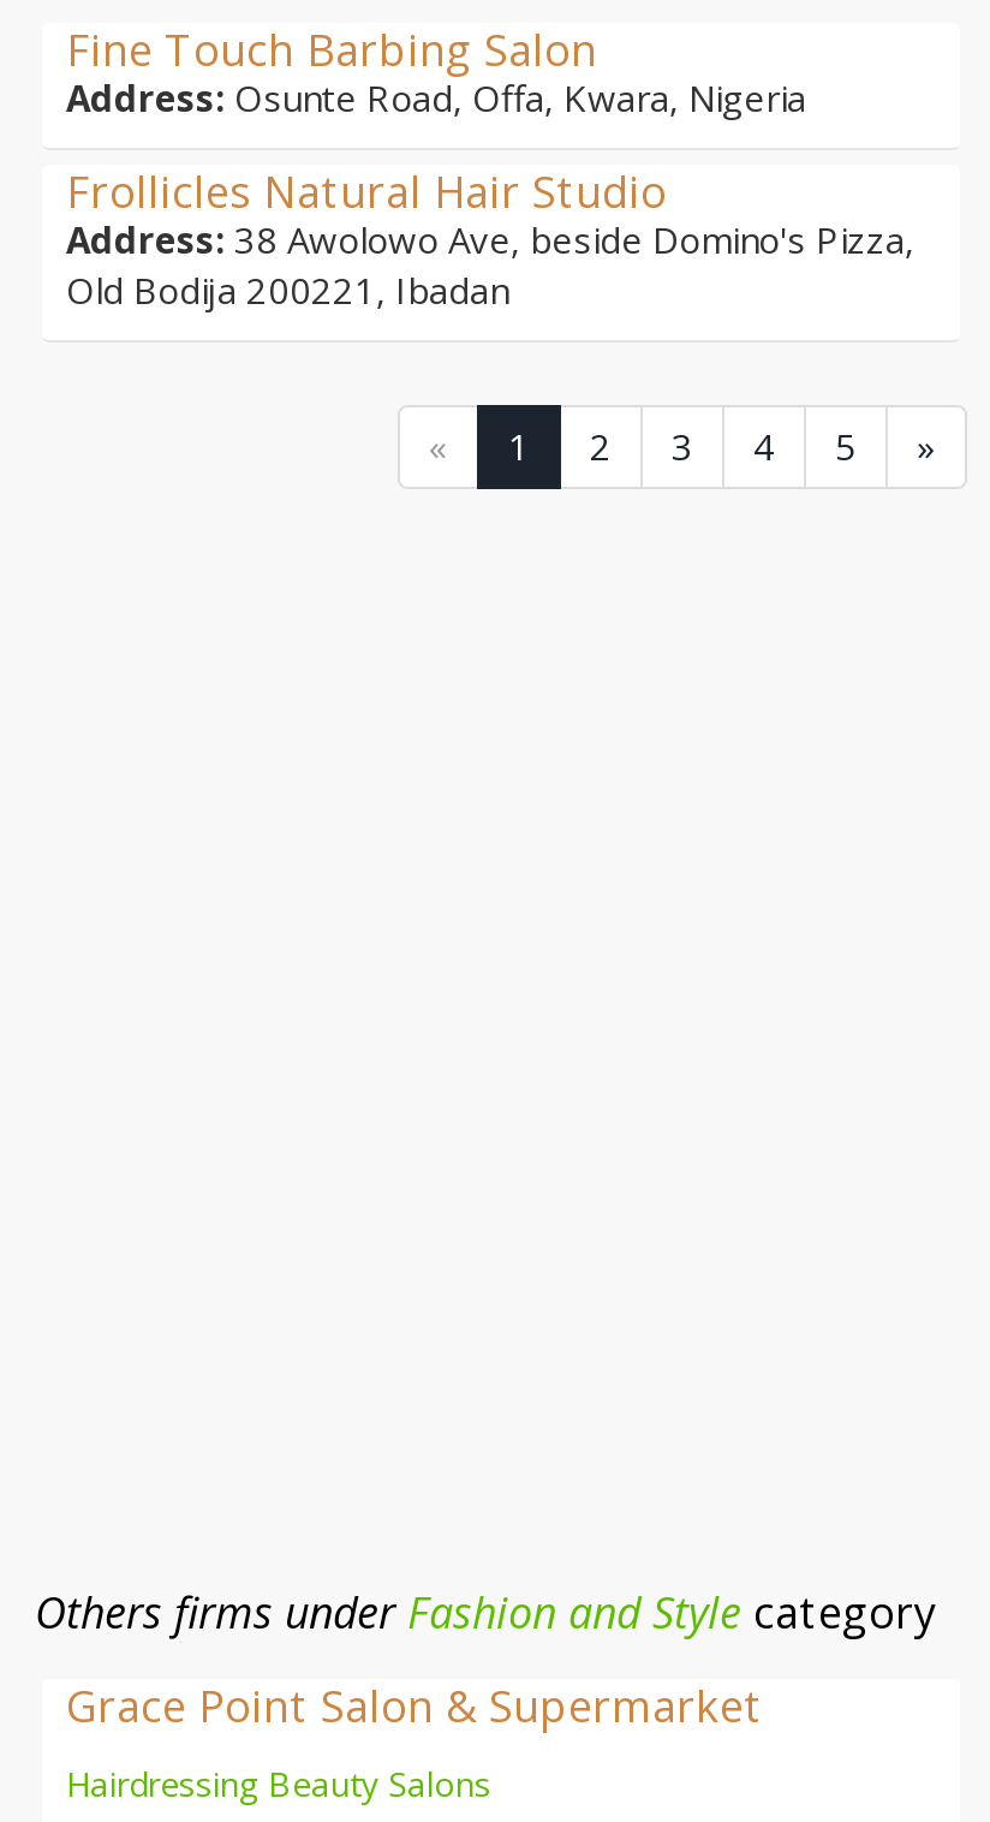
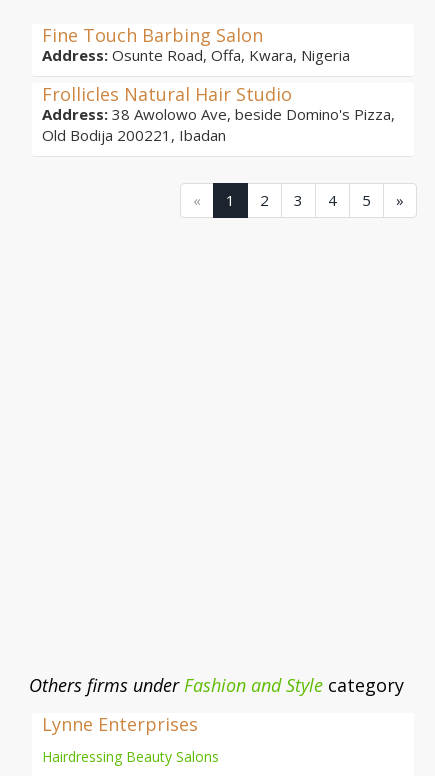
- Grace Point Salon & Supermarket
+ Lynne Enterprises
